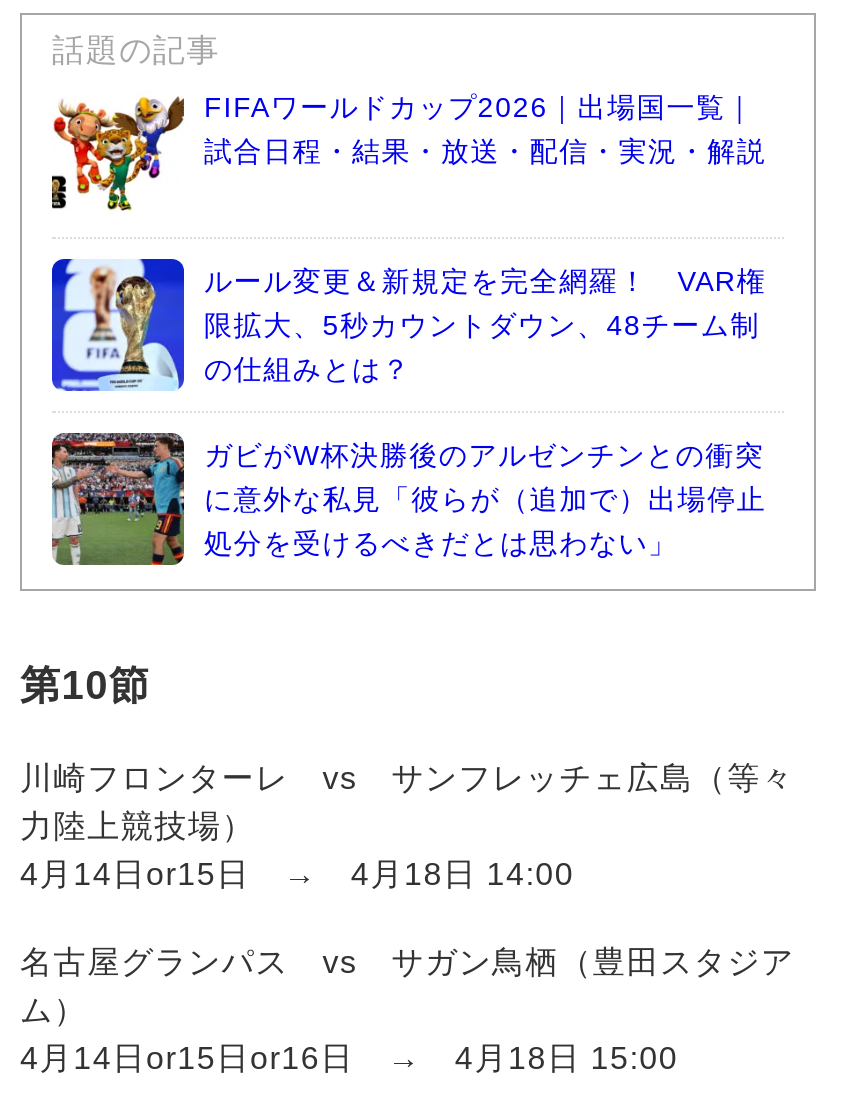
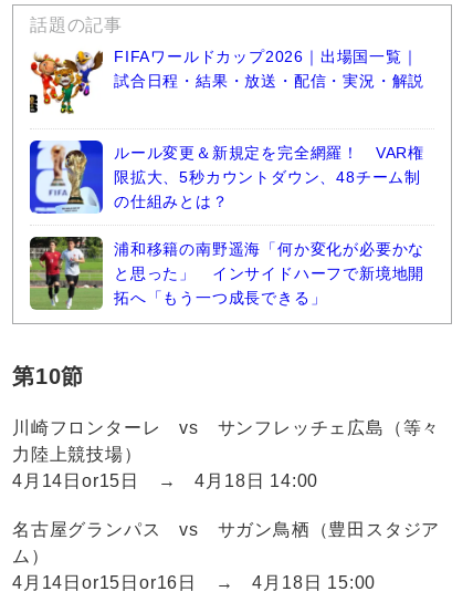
- [image]
- ガビがW杯決勝後のアルゼンチンとの衝突
- に意外な私見「彼らが（追加で）出場停止
- 処分を受けるべきだとは思わない」
+ [image]
+ 浦和移籍の南野遥海「何か変化が必要かな
+ と思った」 インサイドハーフで新境地開
+ 拓へ「もう一つ成長できる」
